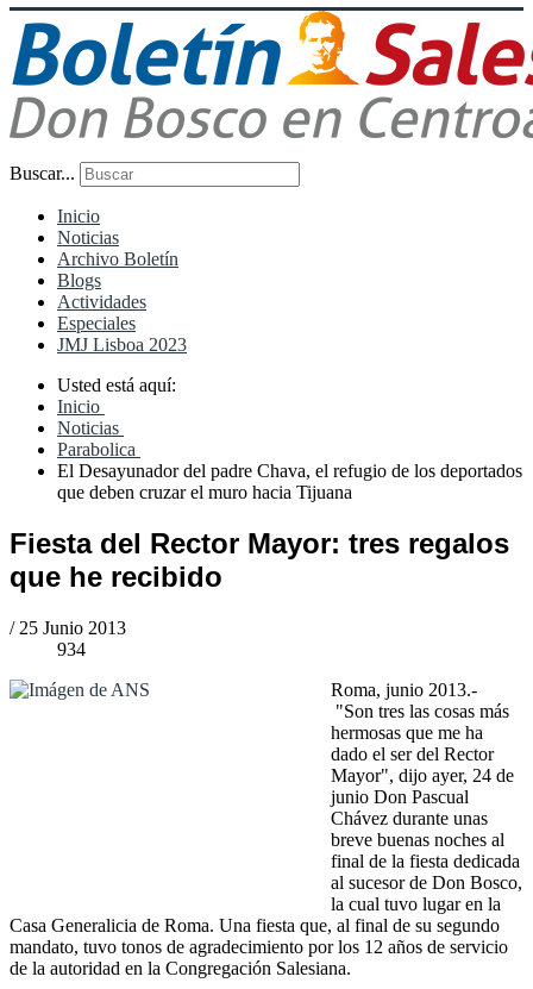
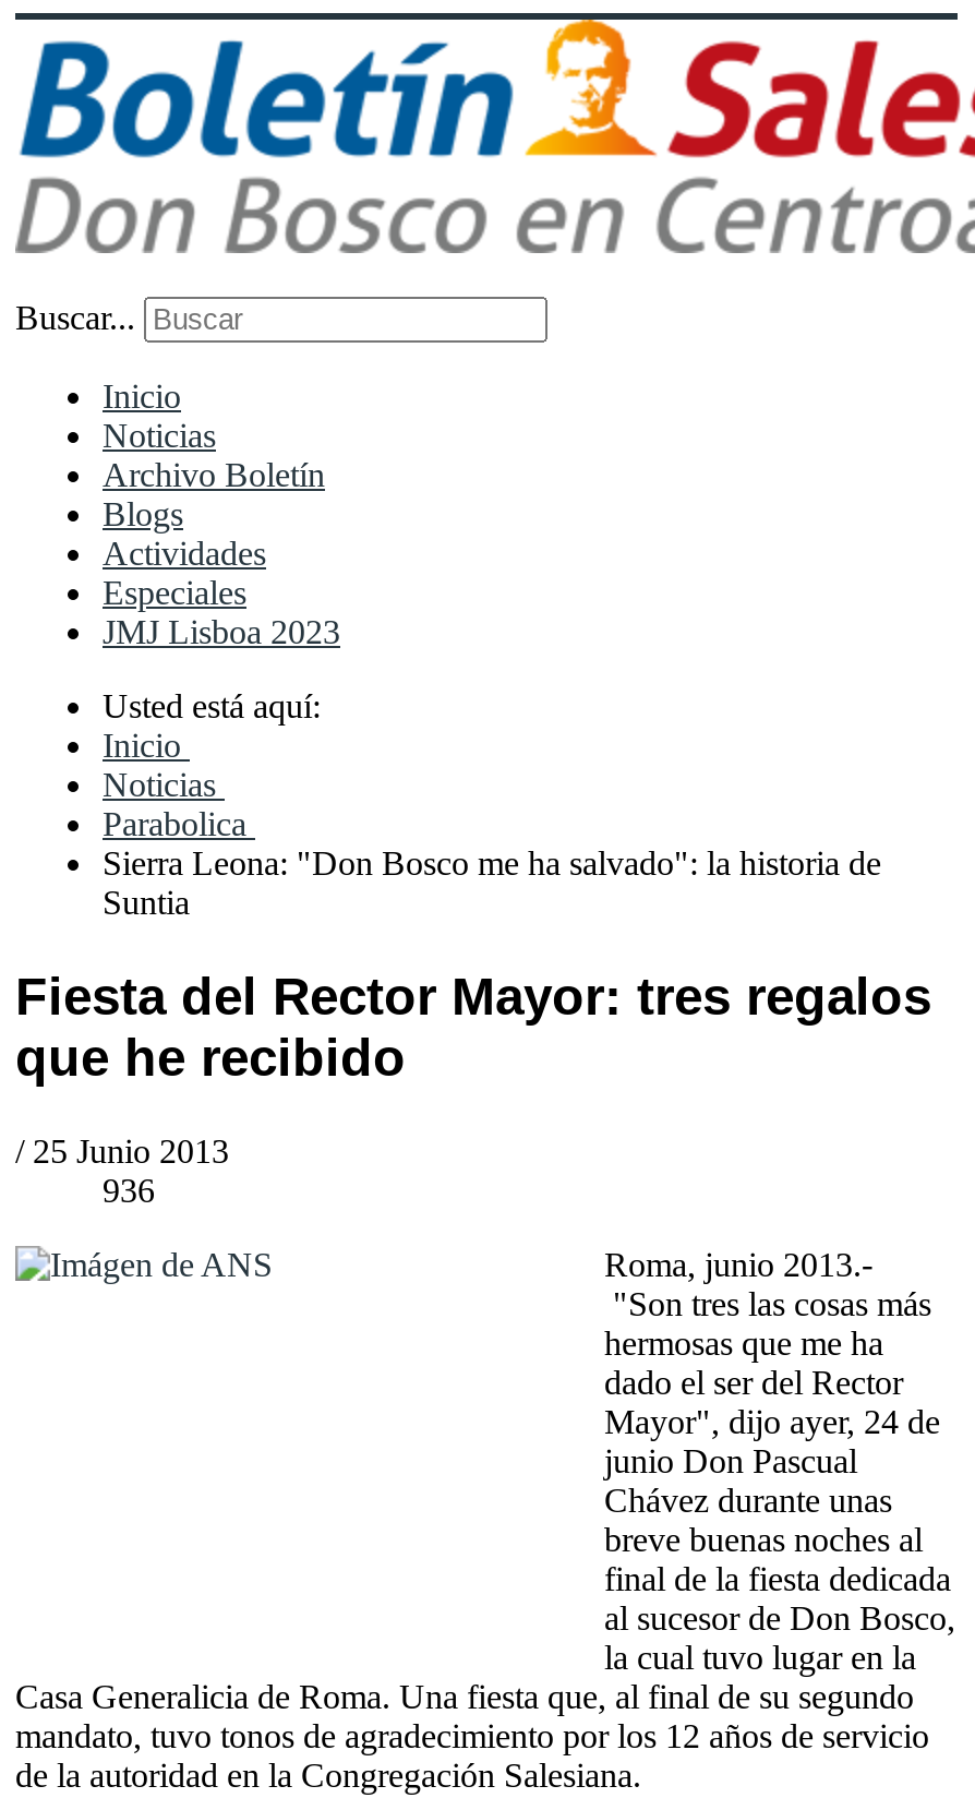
- El Desayunador del padre Chava, el refugio de los deportados
- que deben cruzar el muro hacia Tijuana
+ Sierra Leona: "Don Bosco me ha salvado": la historia de
+ Suntia

- 934
+ 936
